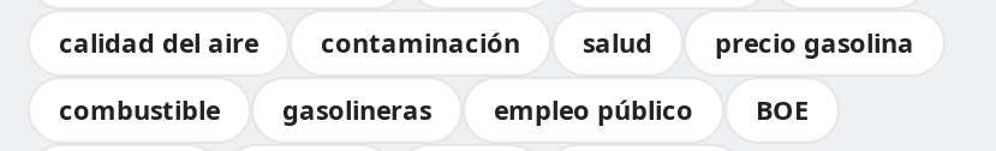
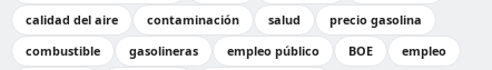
+ empleo
